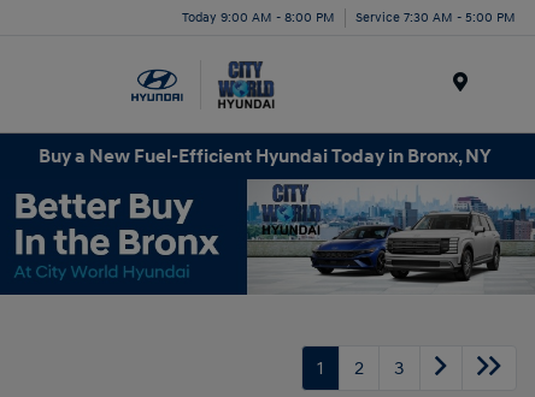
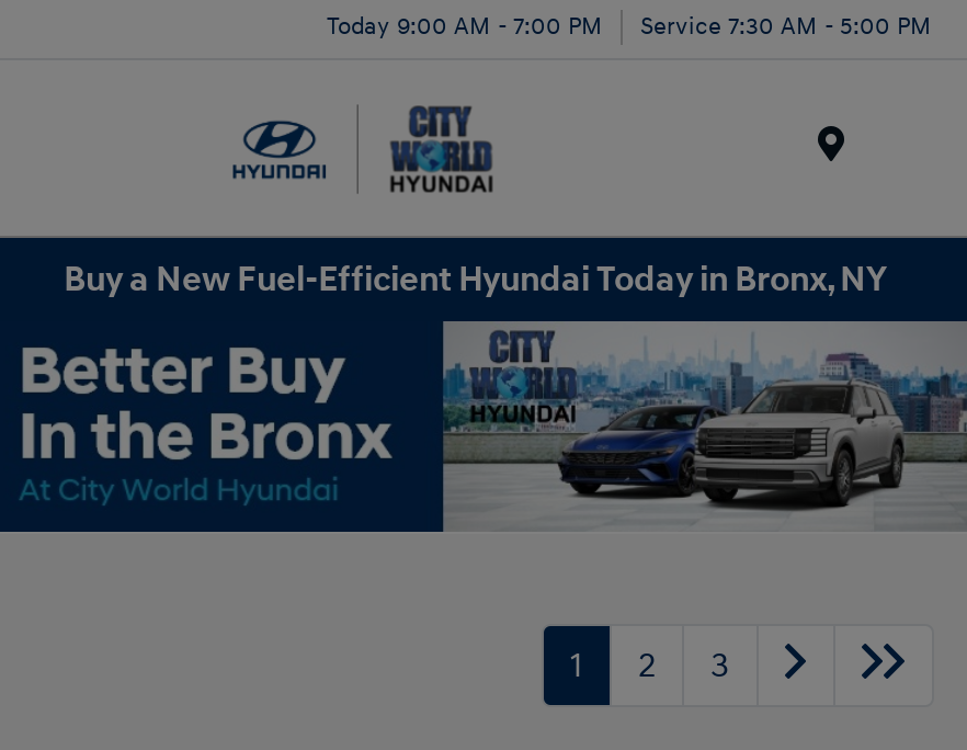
- Today 9:00 AM - 8:00 PM Service 7:30 AM - 5:00 PM
+ Today 9:00 AM - 7:00 PM Service 7:30 AM - 5:00 PM
